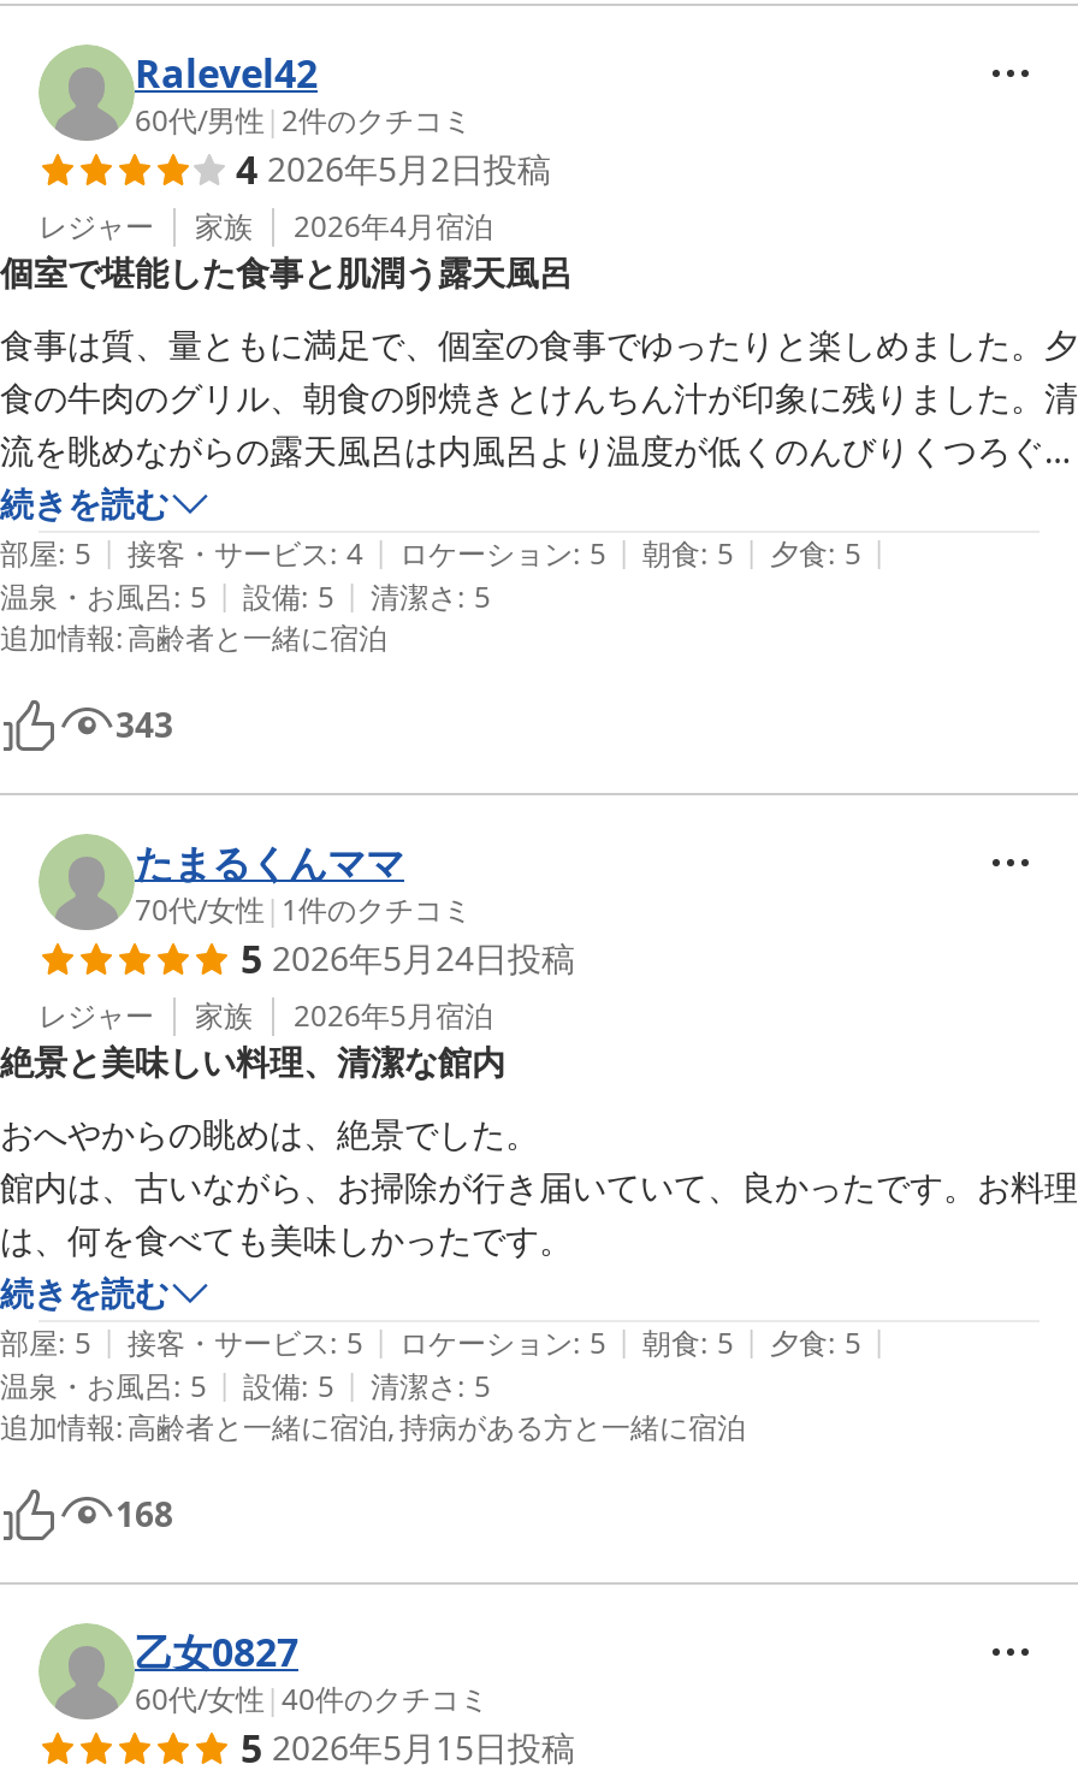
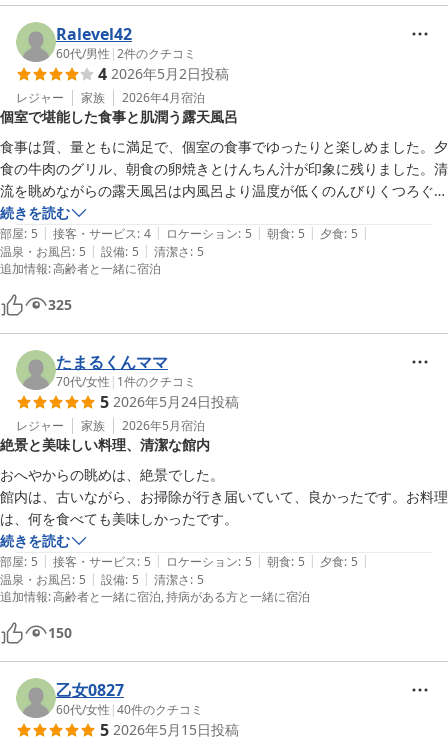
- 343
+ 325

- 168
+ 150
